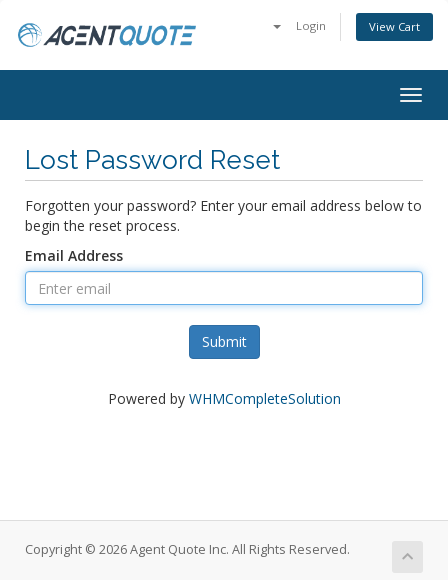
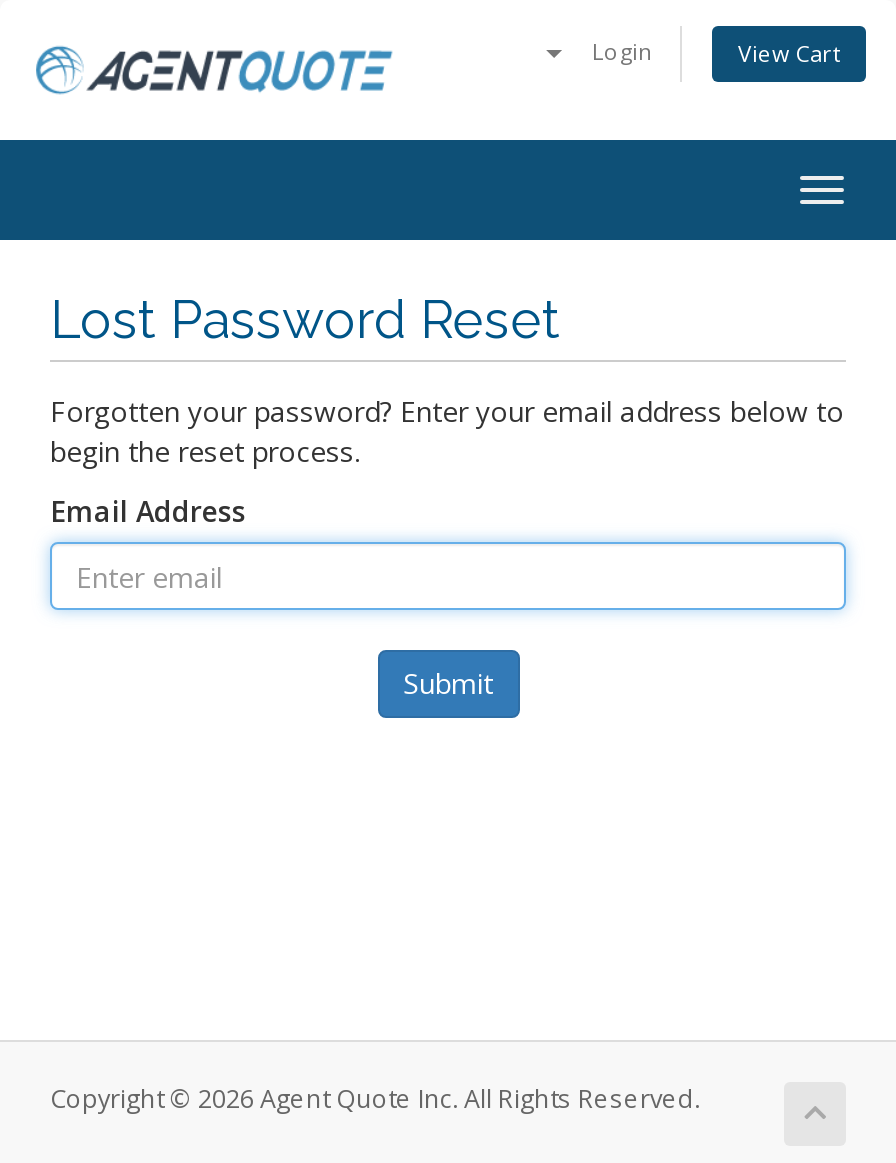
- Powered by WHMCompleteSolution
